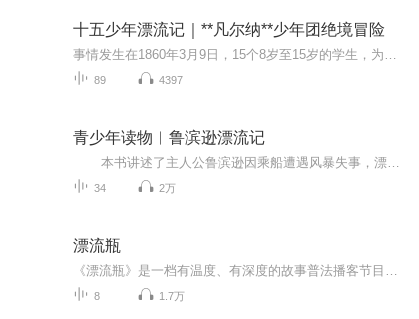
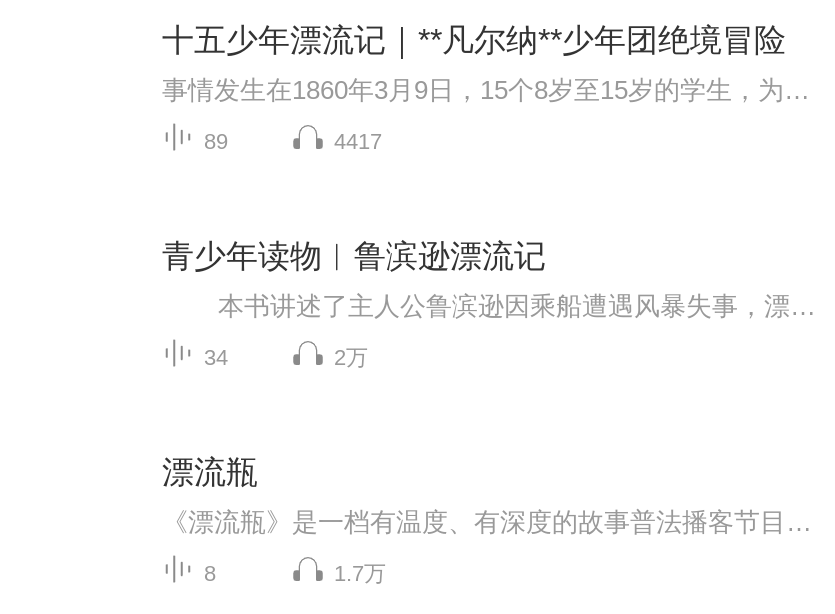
- 4397
+ 4417
